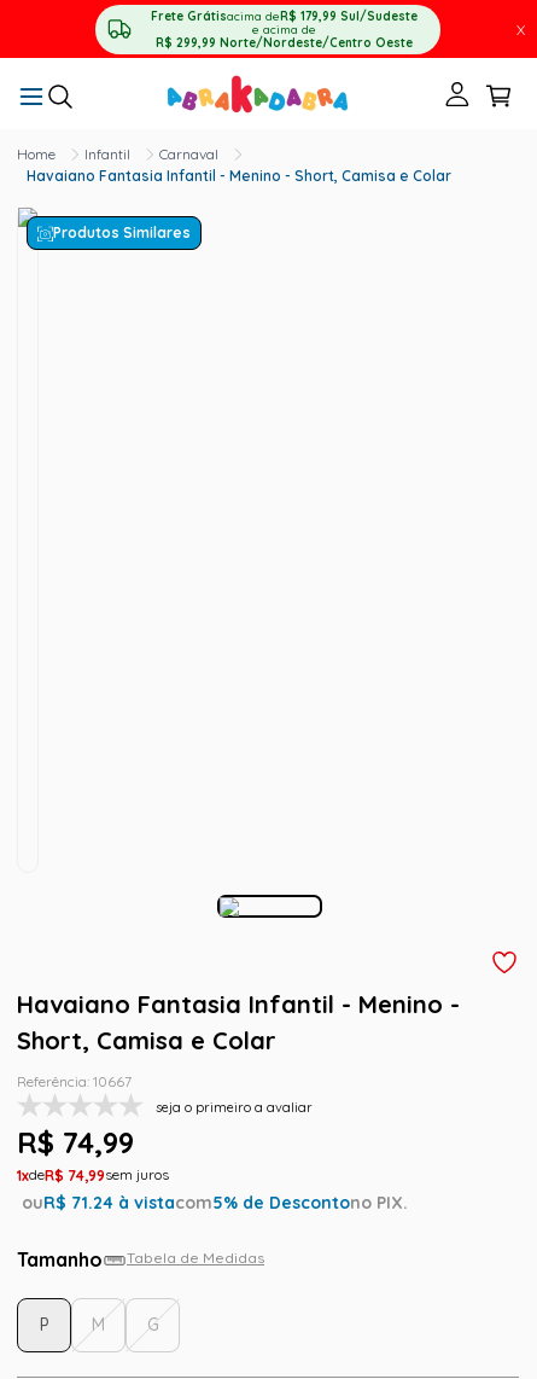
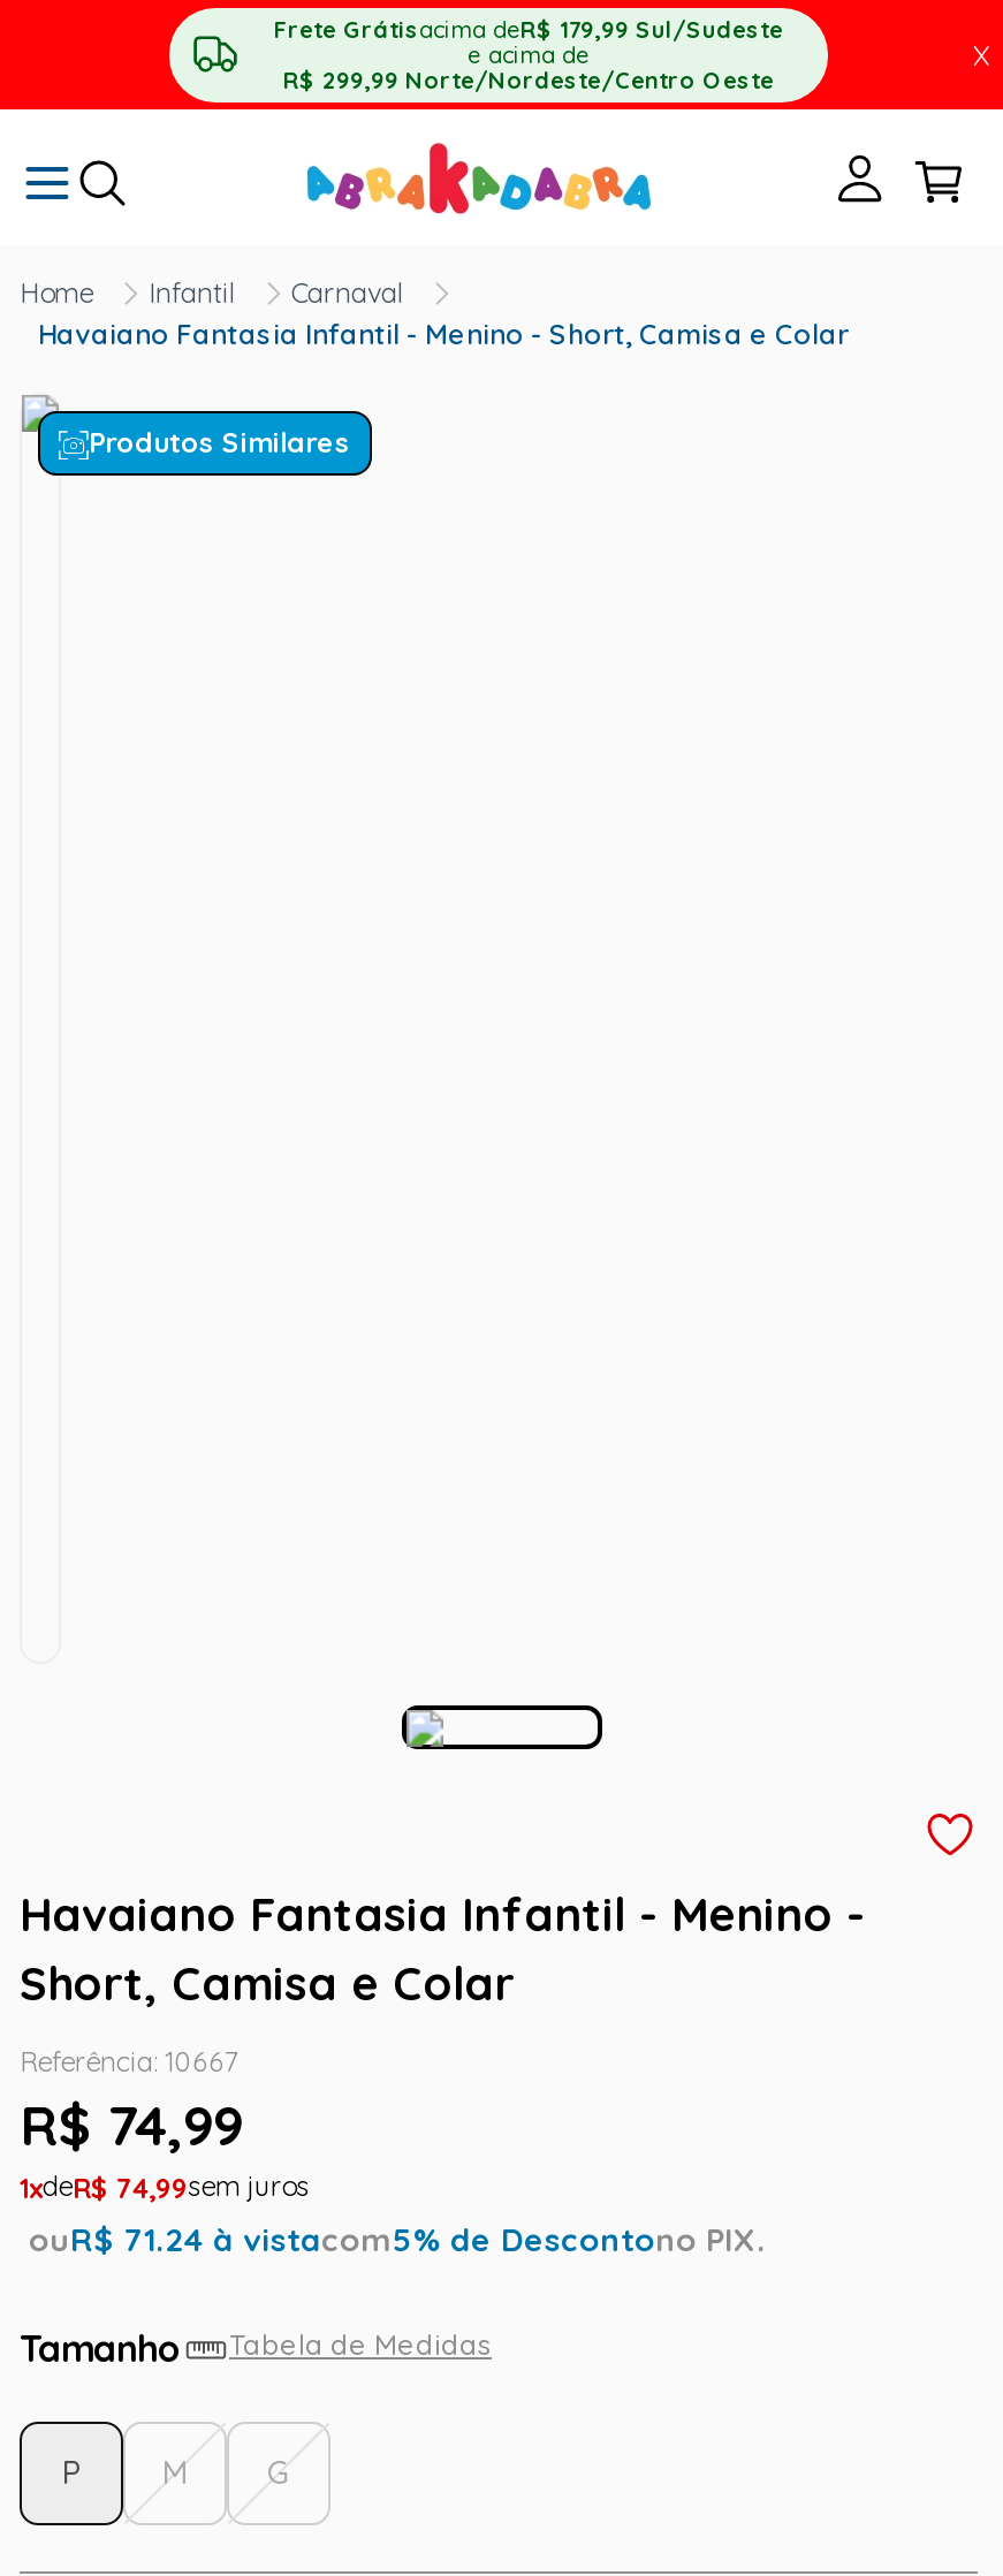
- seja o primeiro a avaliar
